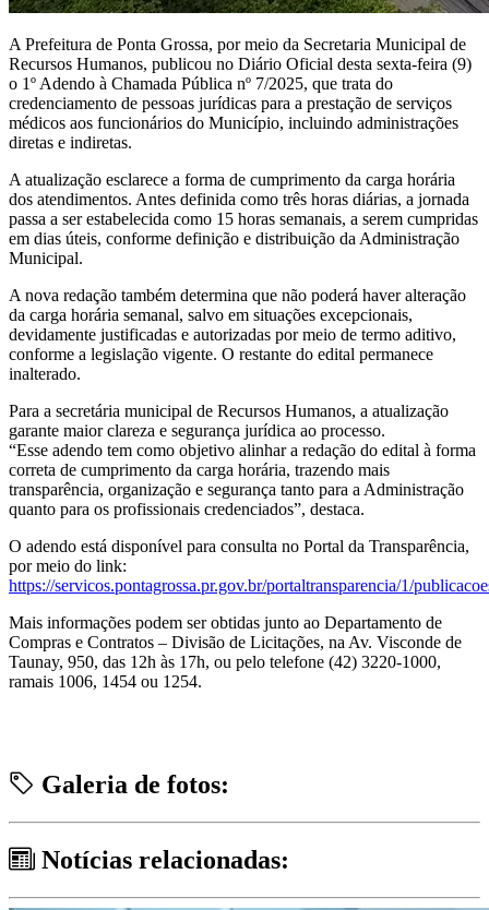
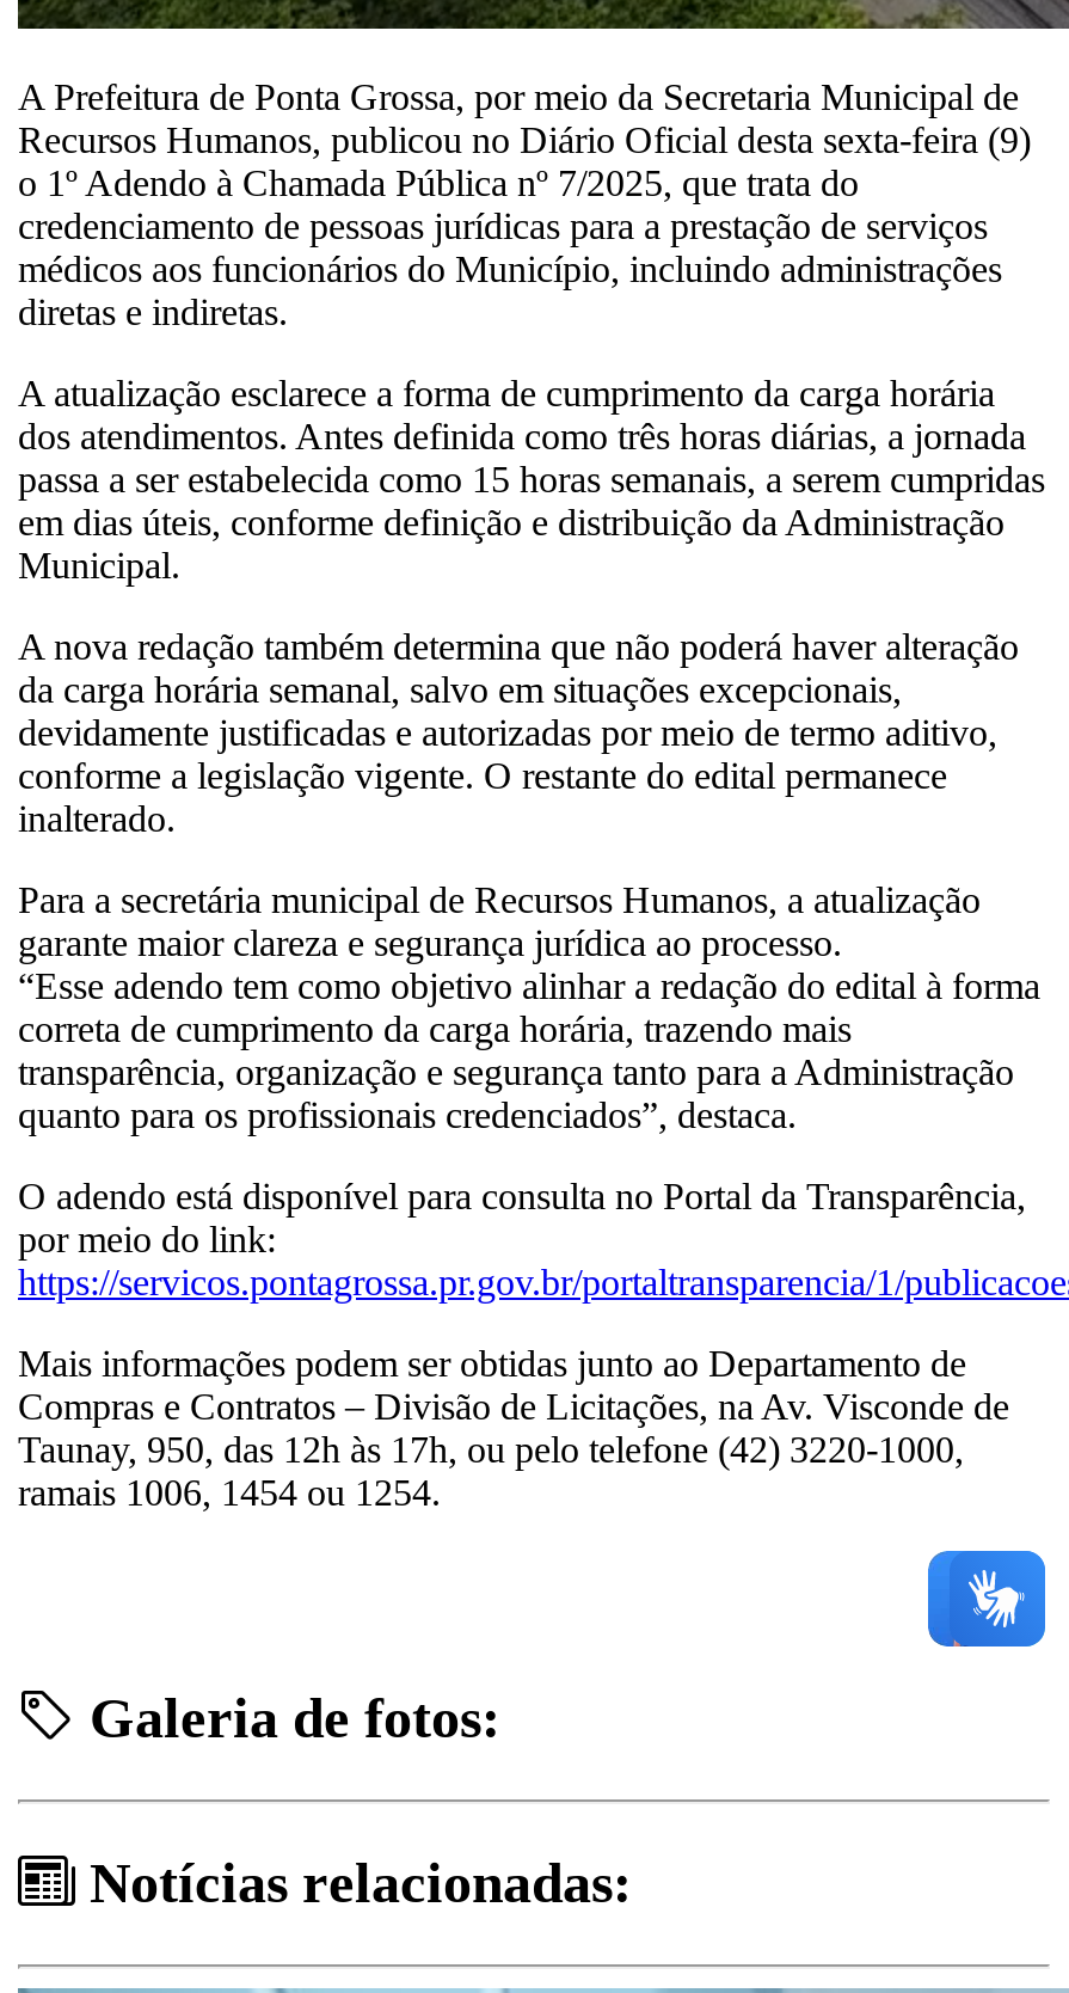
+ [image]
